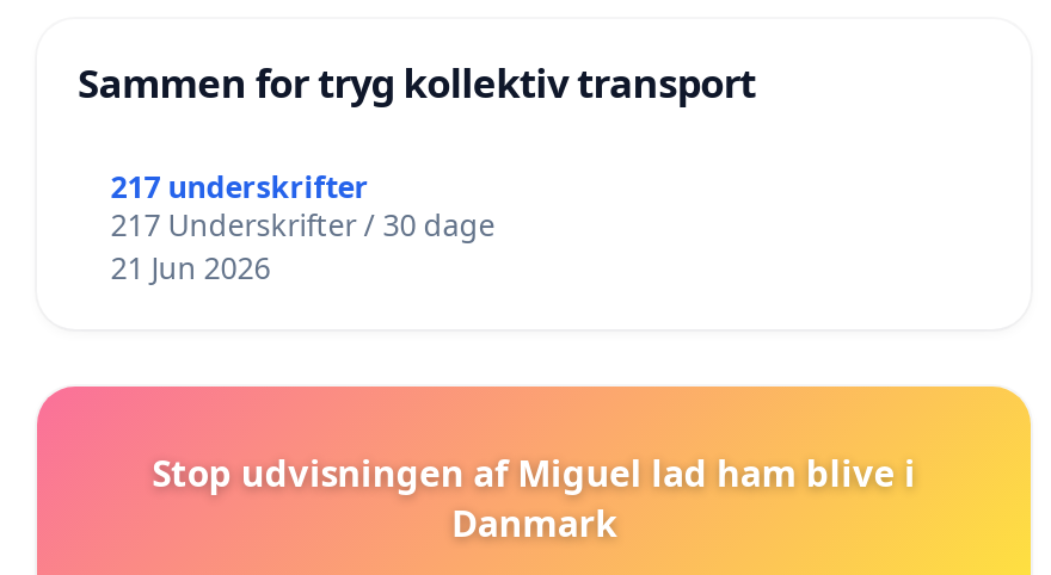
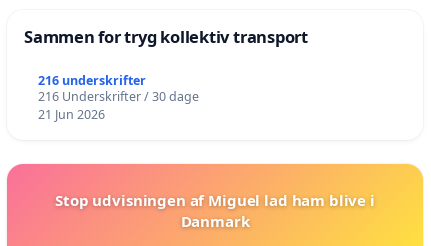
- 217 underskrifter
+ 216 underskrifter

- 217 Underskrifter / 30 dage
+ 216 Underskrifter / 30 dage
